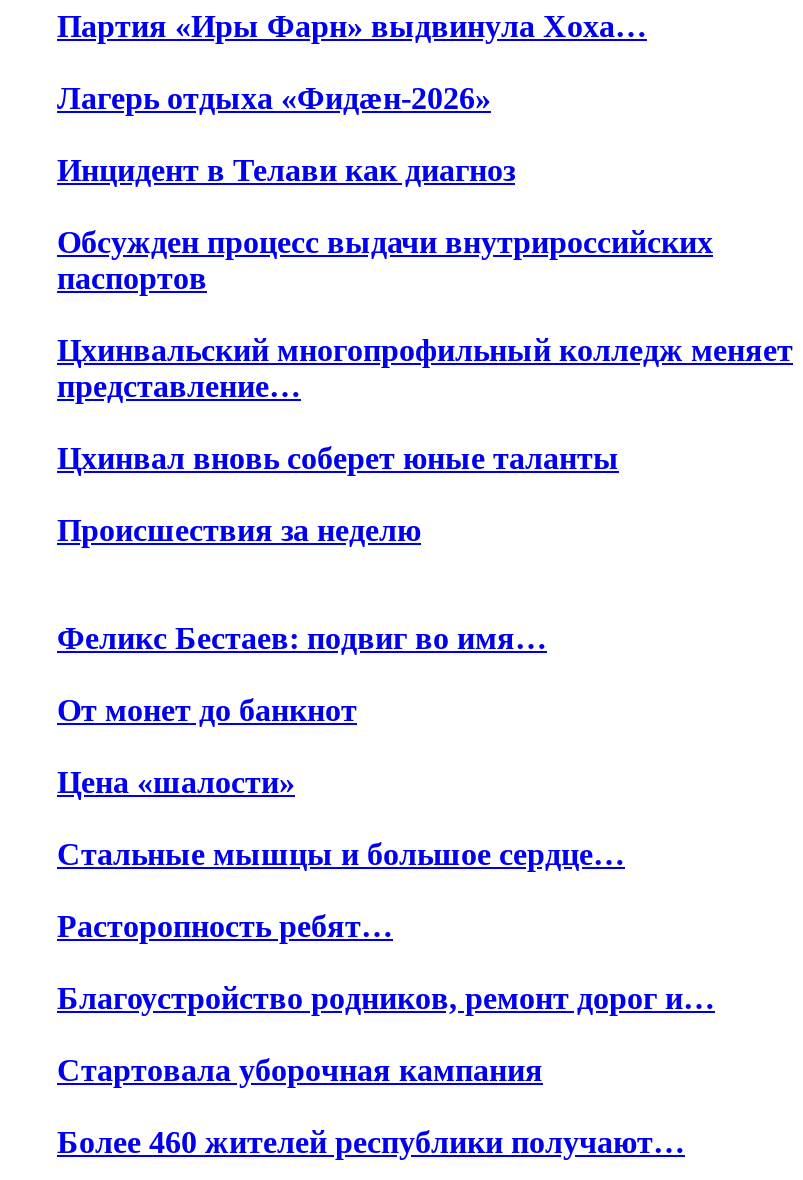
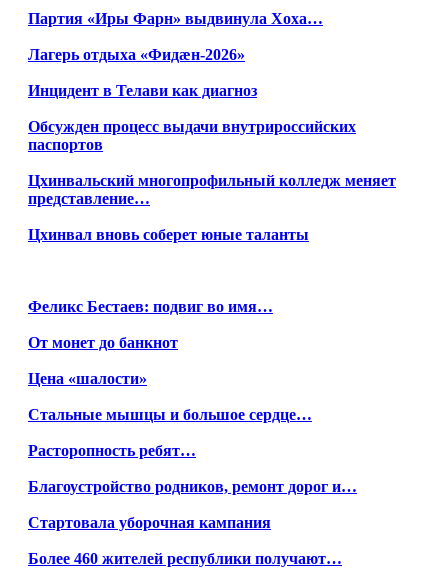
- Происшествия за неделю
